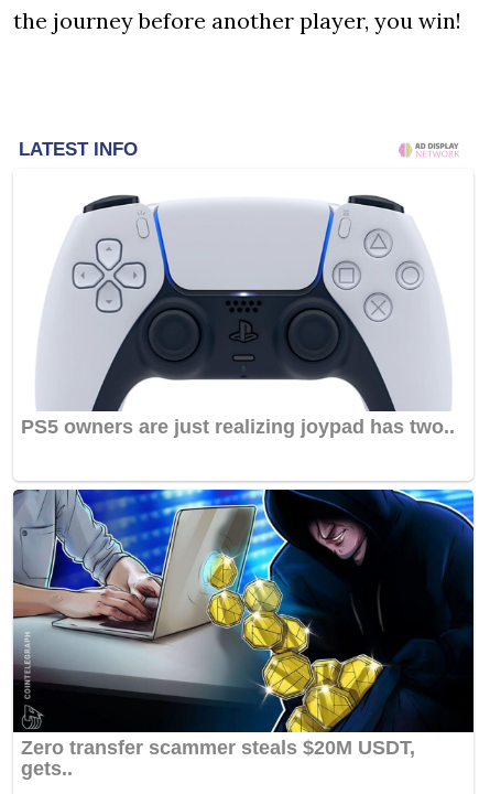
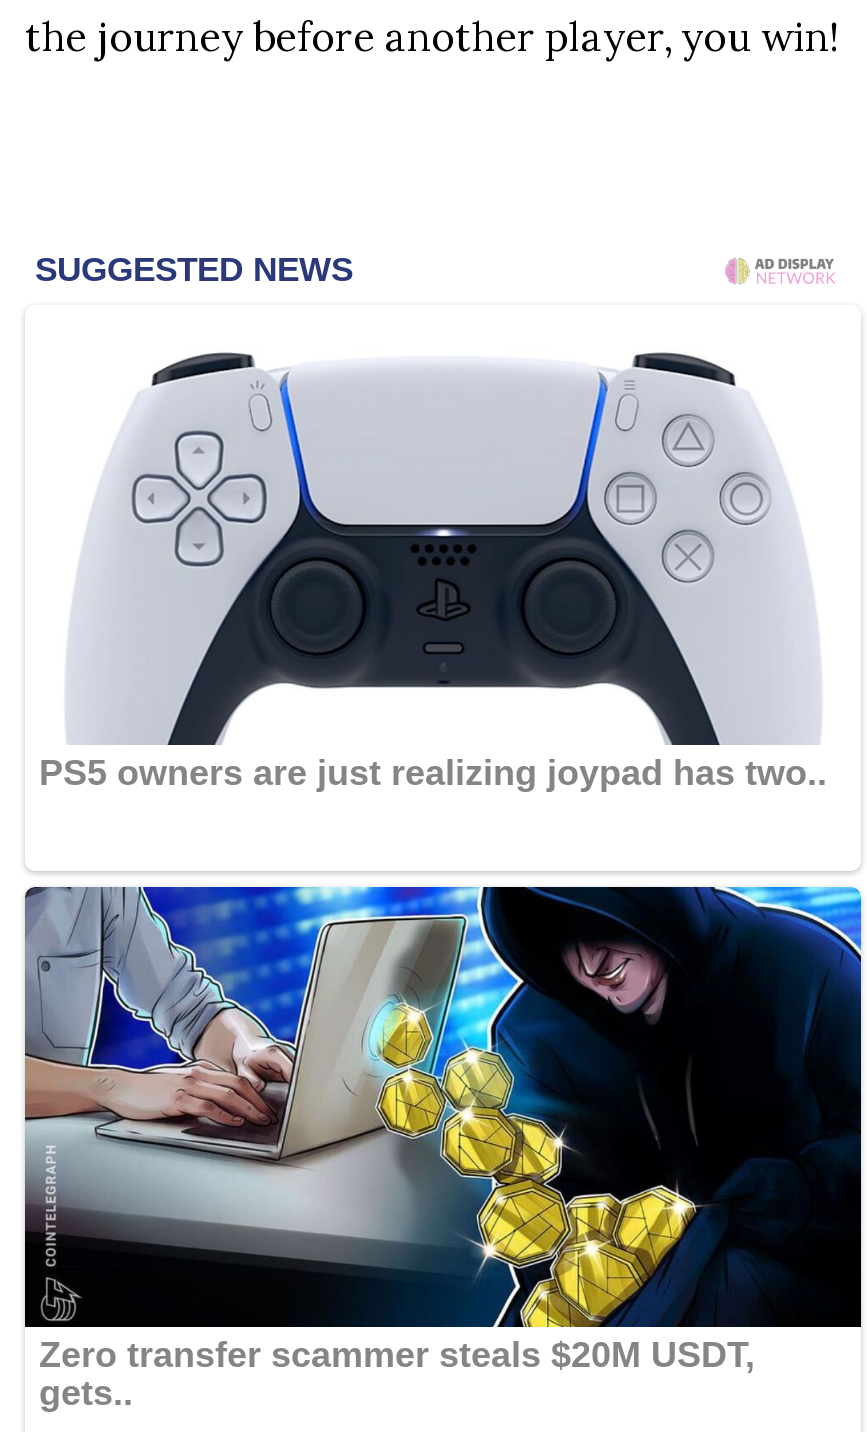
- LATEST INFO
+ SUGGESTED NEWS
